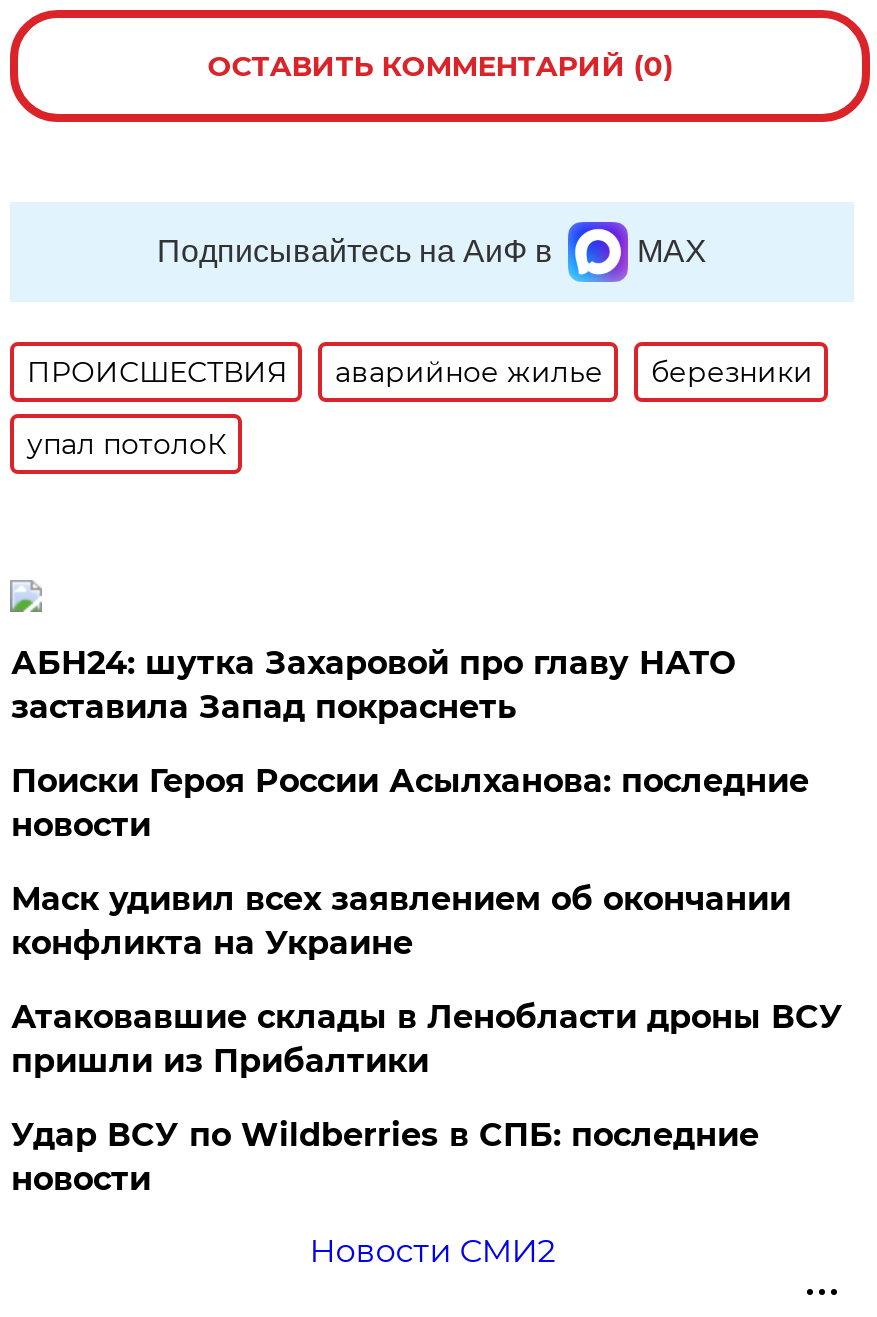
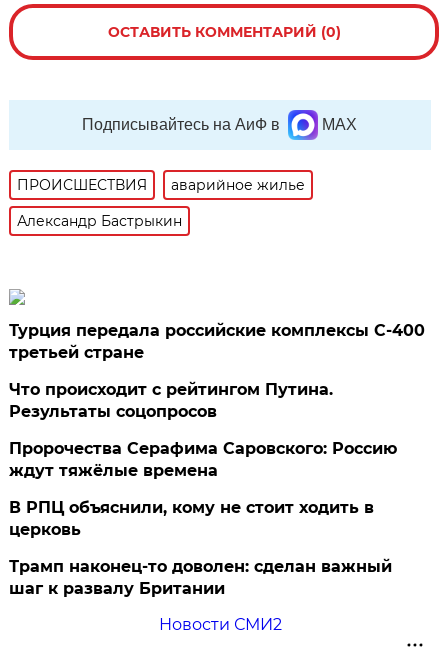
- березники
- упал потолоК
+ Александр Бастрыкин

- АБН24: шутка Захаровой про главу НАТО
- заставила Запад покраснеть
- Поиски Героя России Асылханова: последние
- новости
- Маск удивил всех заявлением об окончании
- конфликта на Украине
- Атаковавшие склады в Ленобласти дроны ВСУ
- пришли из Прибалтики
- Удар ВСУ по Wildberries в СПБ: последние
- новости
+ Турция передала российские комплексы С-400
+ третьей стране
+ Что происходит с рейтингом Путина.
+ Результаты соцопросов
+ Пророчества Серафима Саровского: Россию
+ ждут тяжёлые времена
+ В РПЦ объяснили, кому не стоит ходить в
+ церковь
+ Трамп наконец-то доволен: сделан важный
+ шаг к развалу Британии
